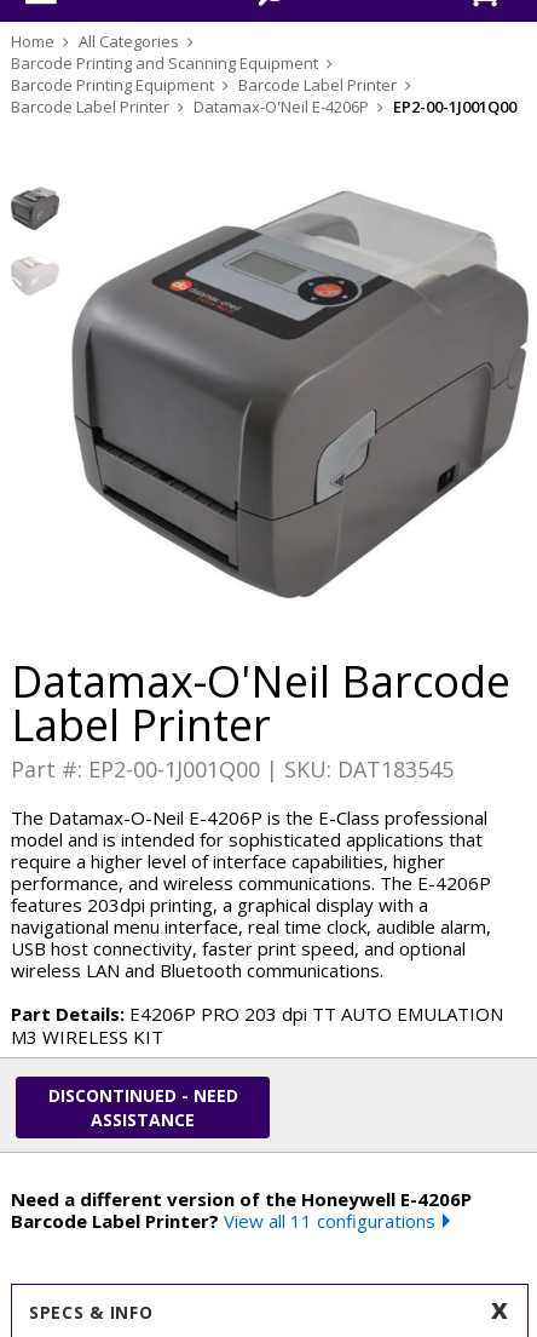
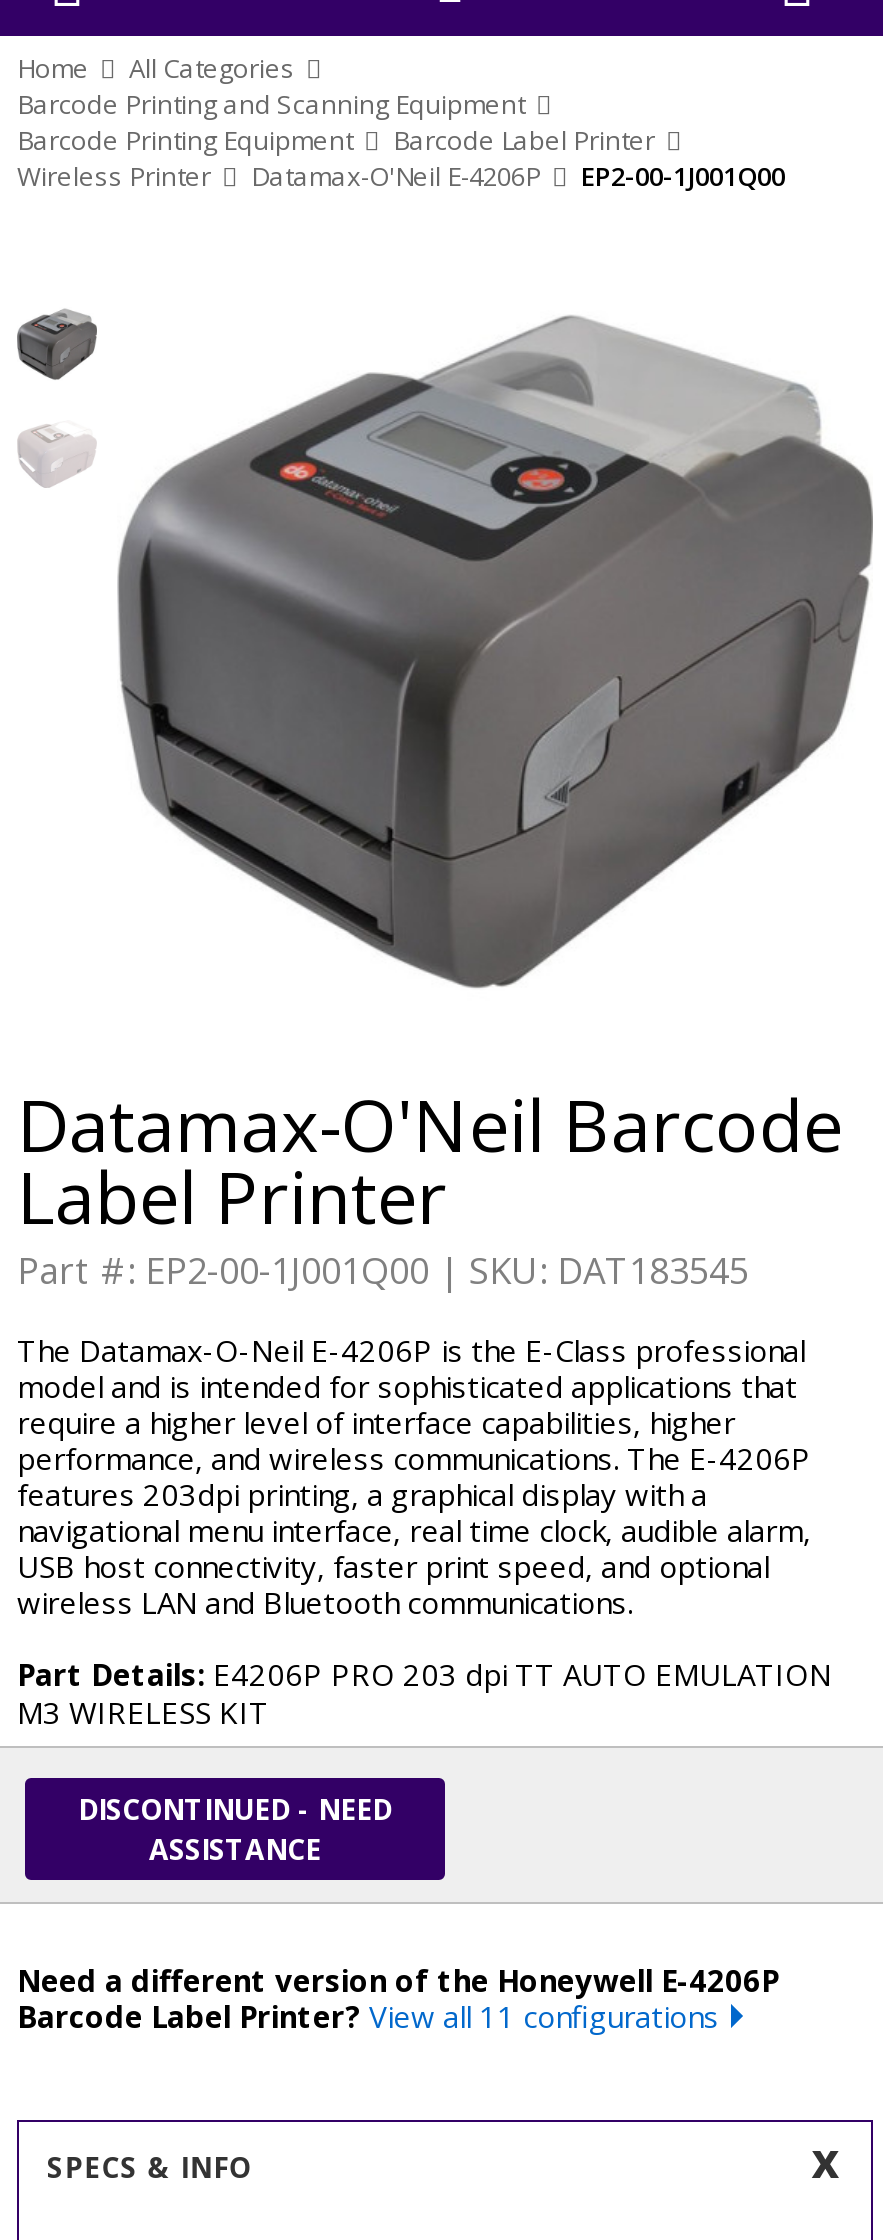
- Barcode Label Printer
+ Wireless Printer
